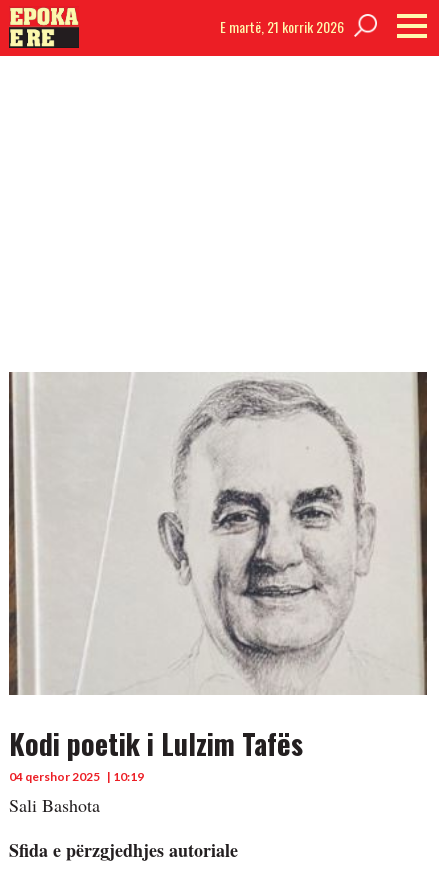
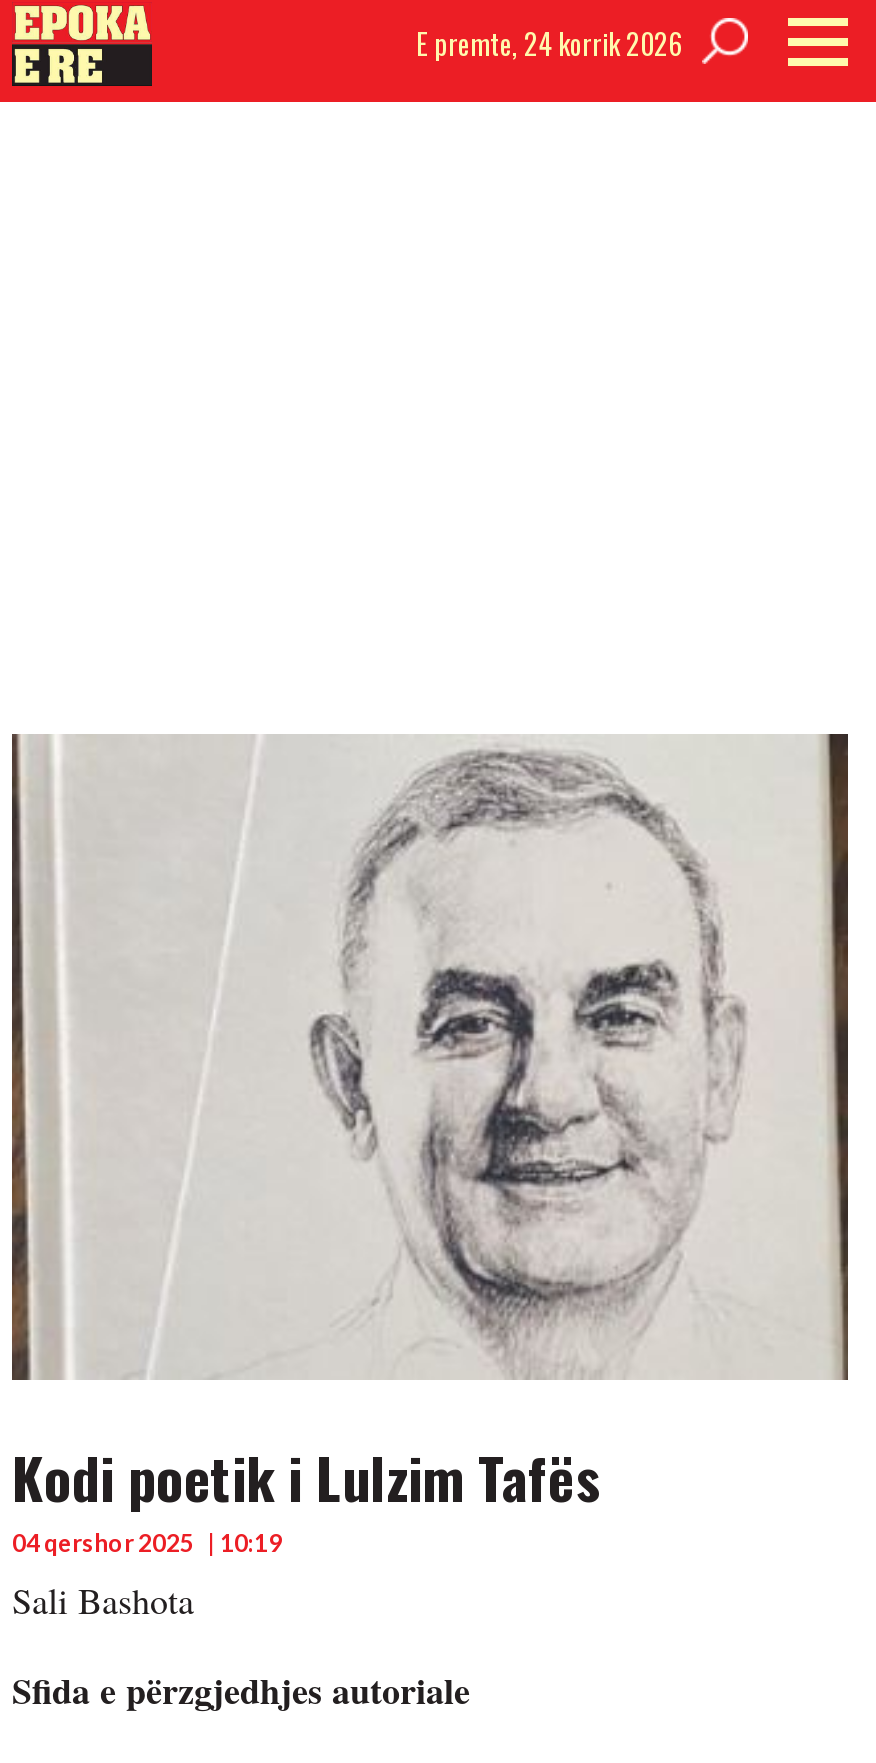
- E martë, 21 korrik 2026
+ E premte, 24 korrik 2026
